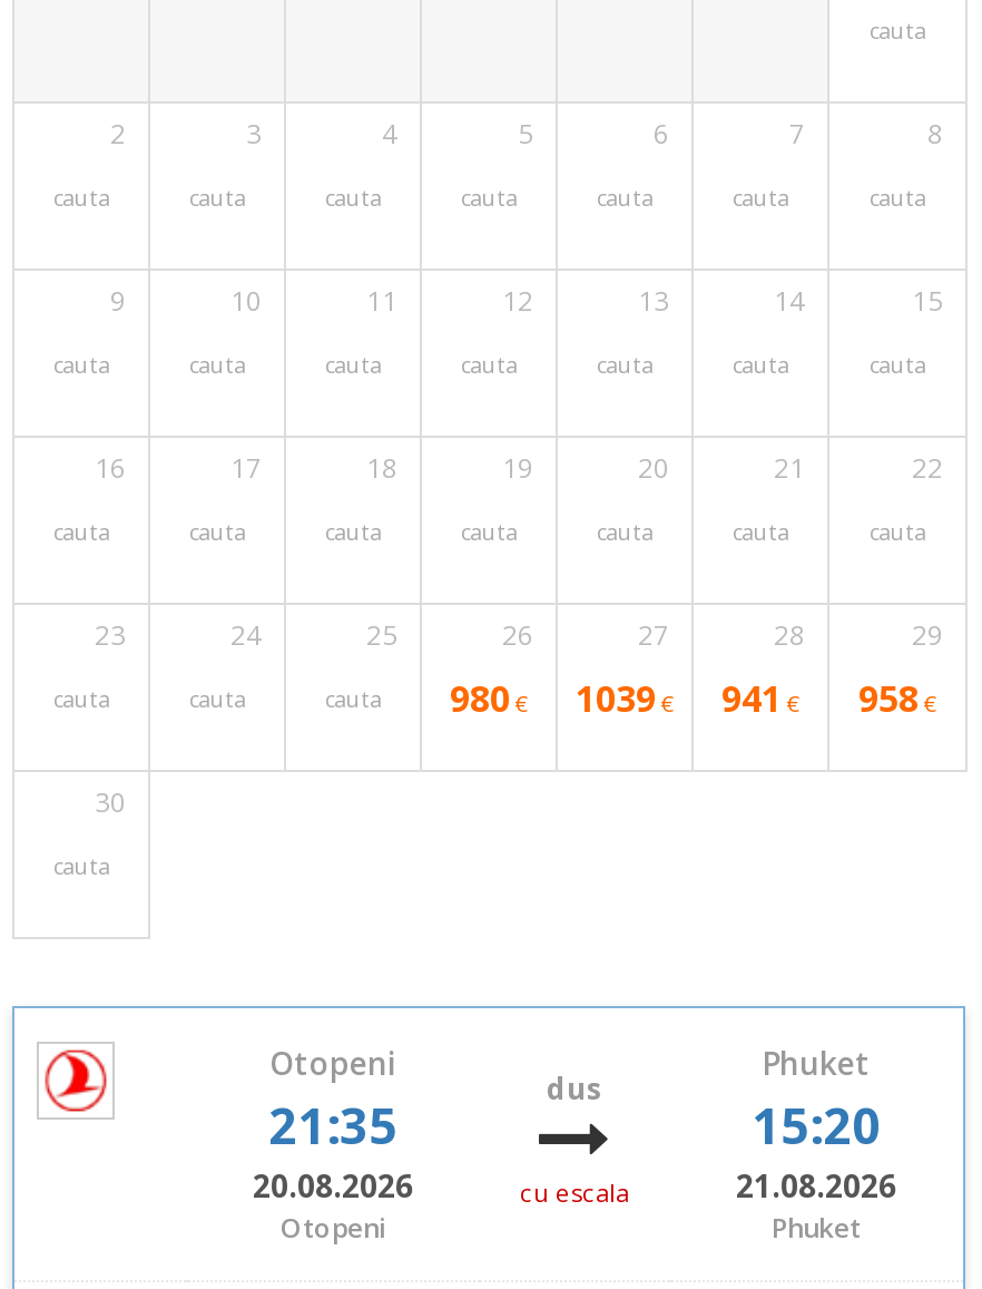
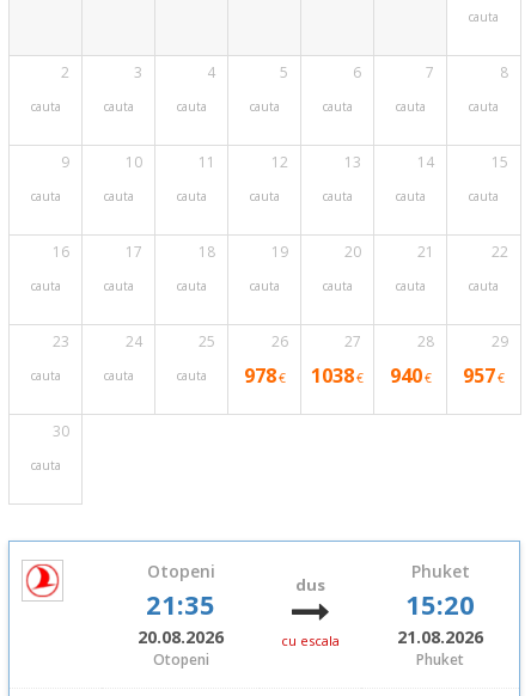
- 980 €
+ 978 €

- 1039 €
+ 1038 €

- 941 €
+ 940 €

- 958 €
+ 957 €
